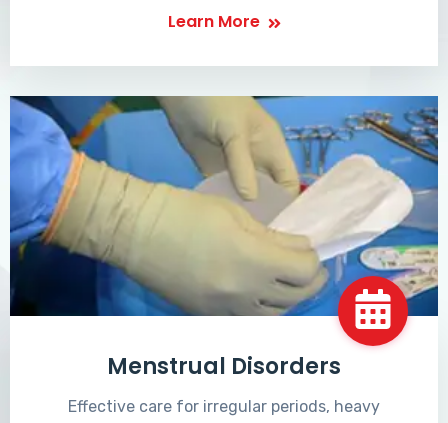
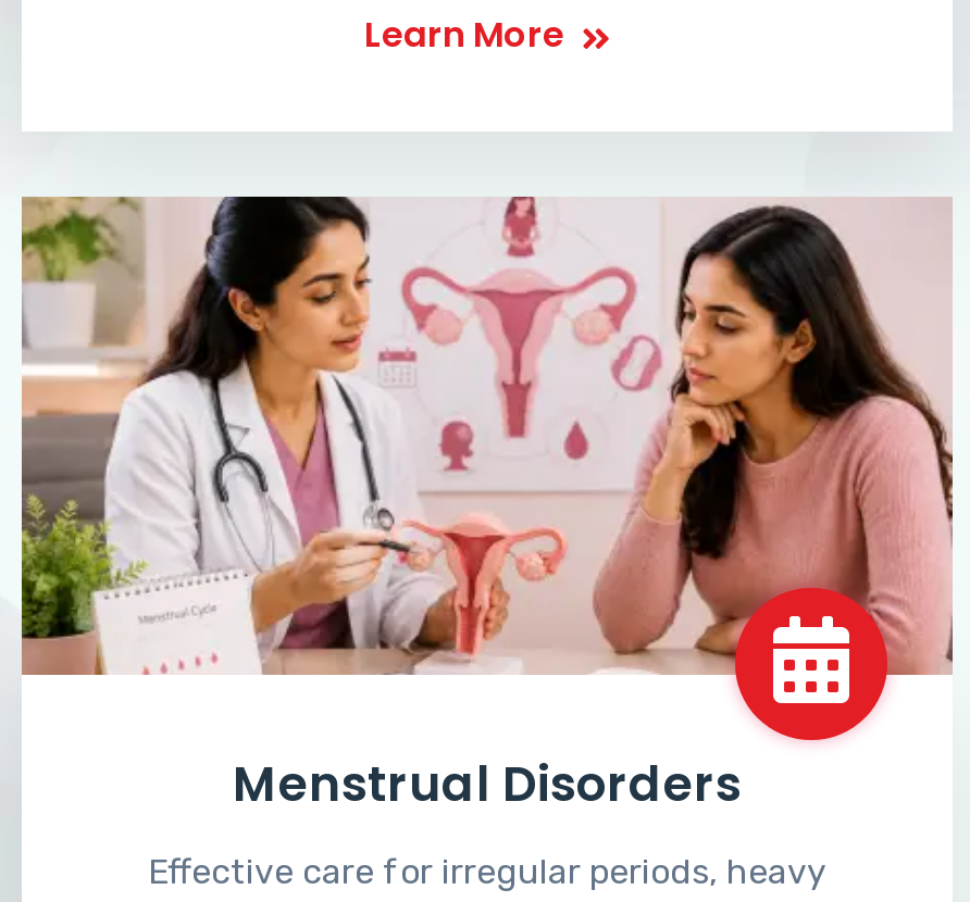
- [image]
+ [image]
